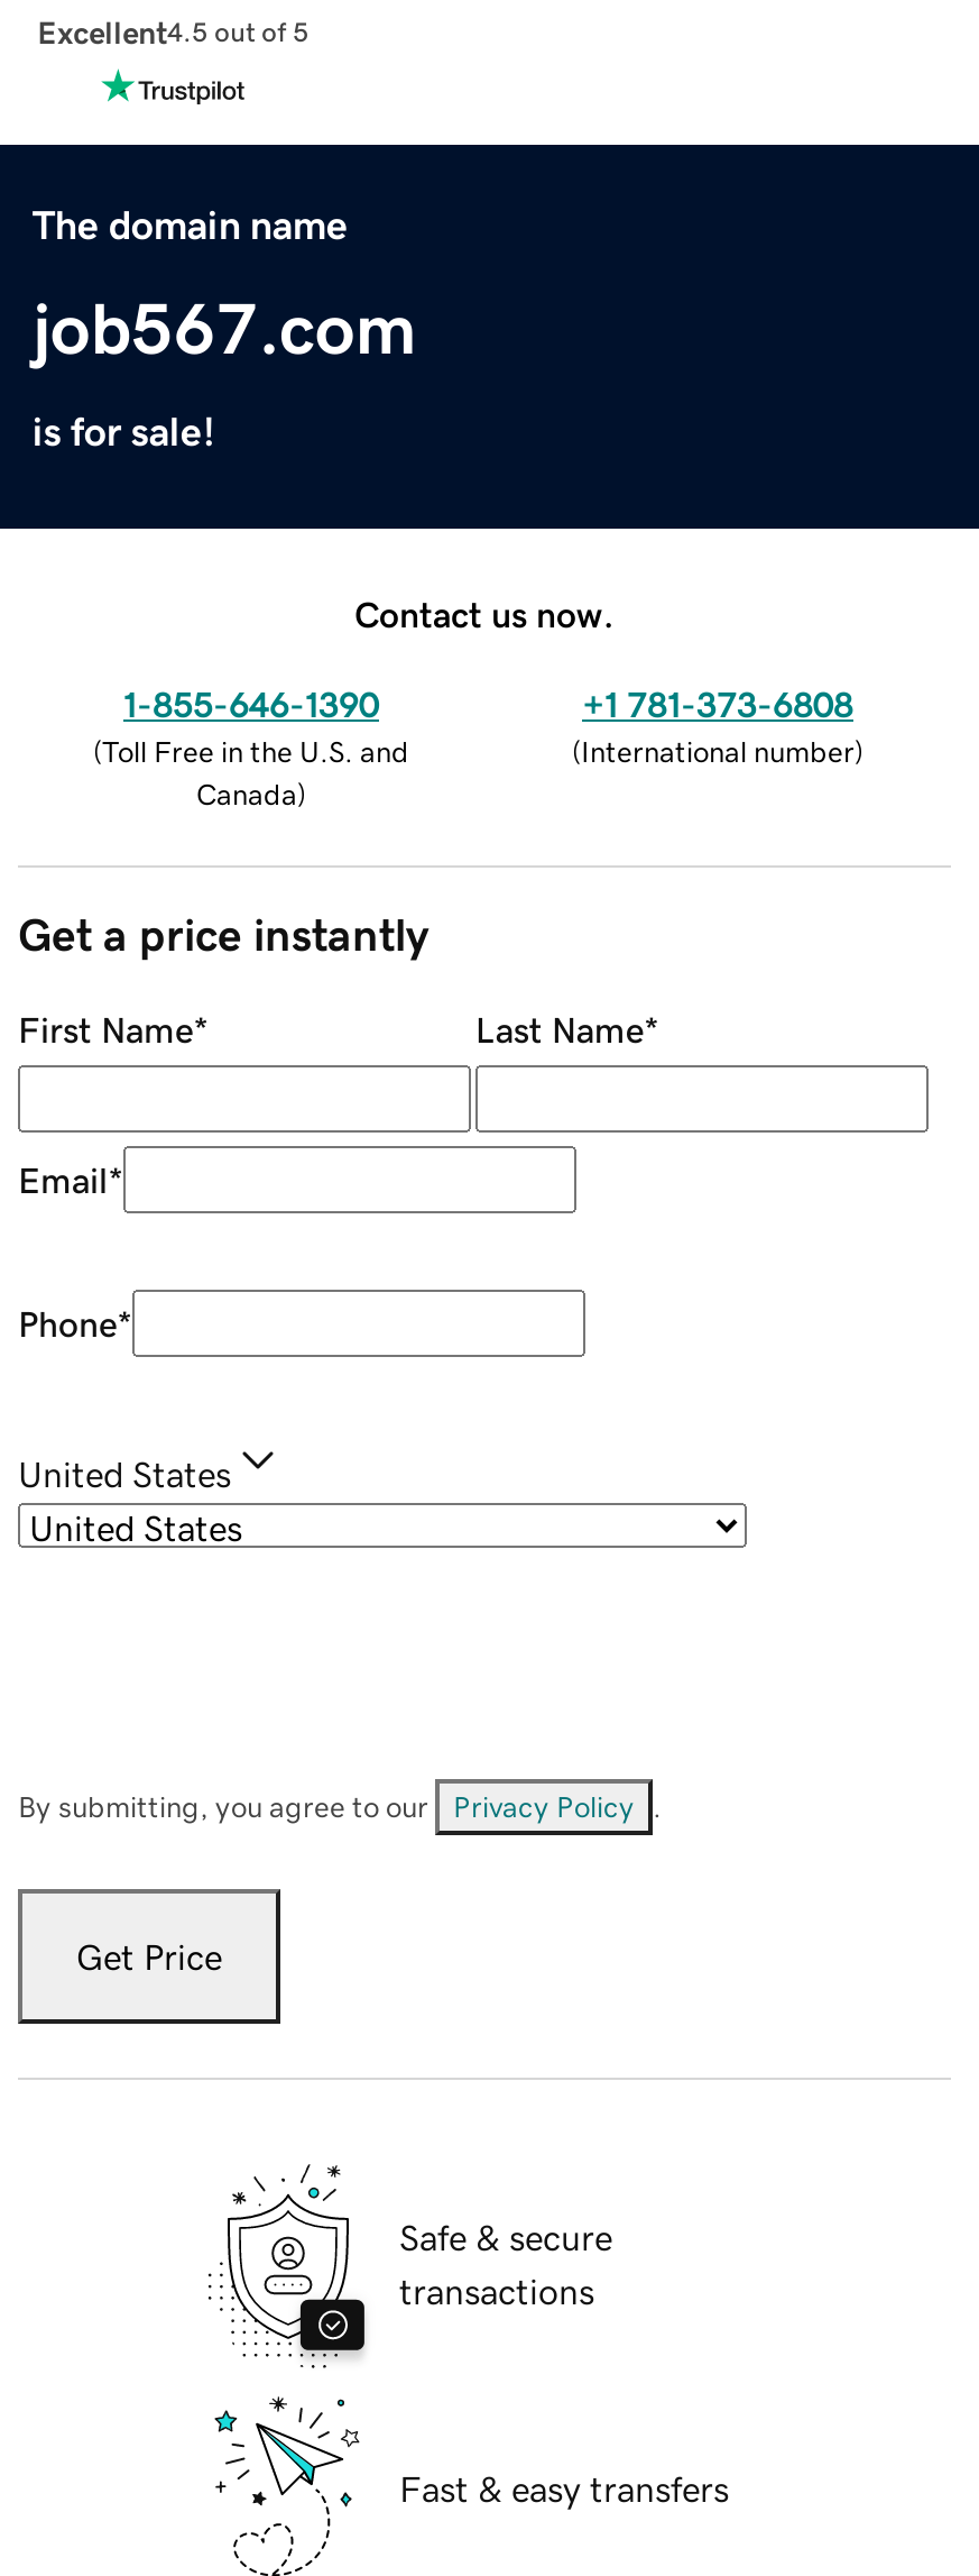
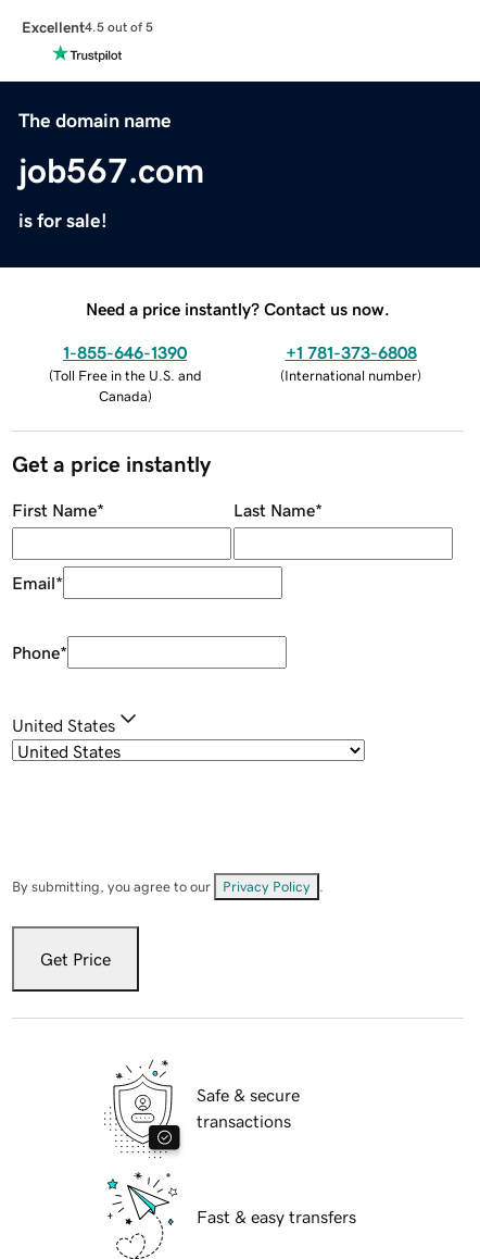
- Contact us now.
+ Need a price instantly? Contact us now.
